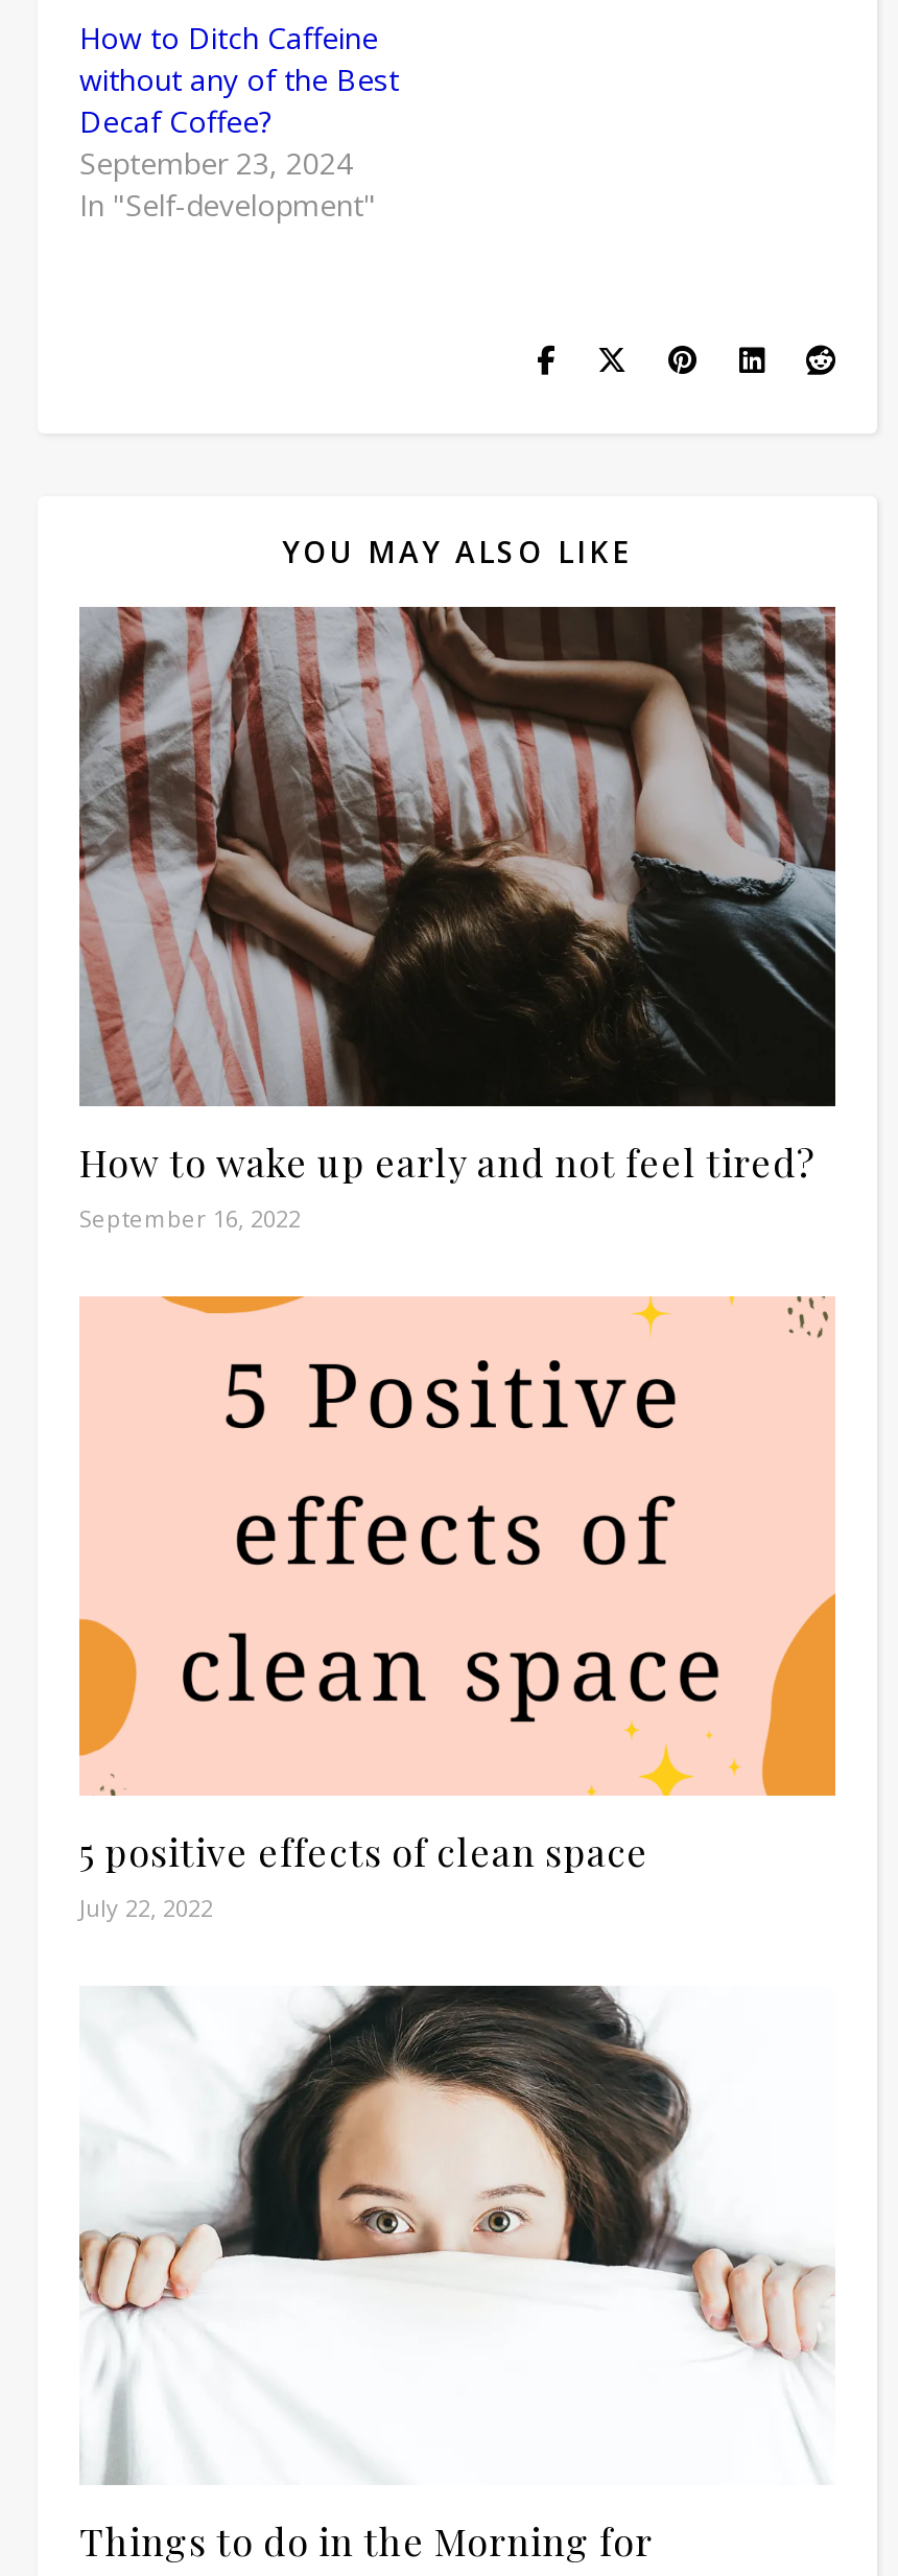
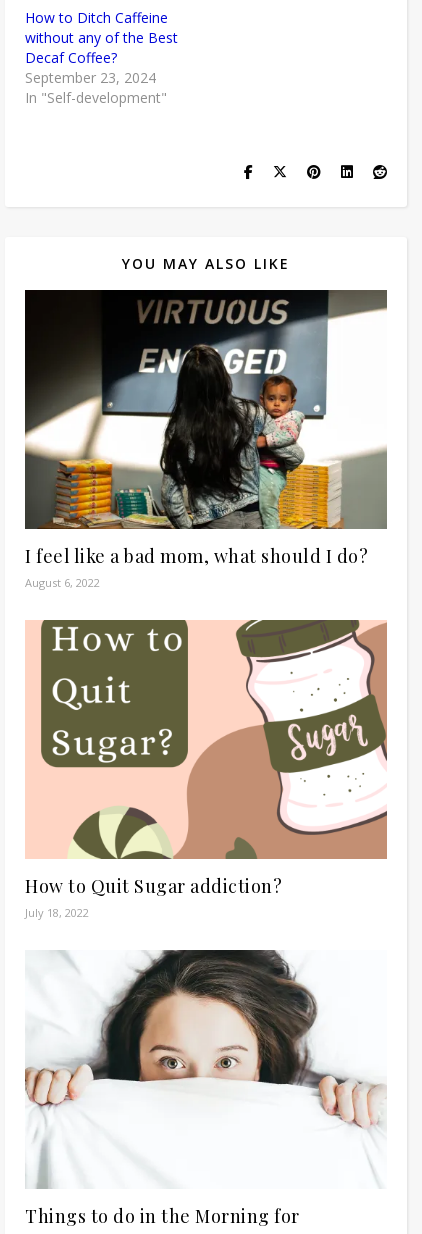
- [image]
- How to wake up early and not feel tired?
- September 16, 2022
+ [image]
+ I feel like a bad mom, what should I do?
+ August 6, 2022

- [image]
- 5 positive effects of clean space
- July 22, 2022
+ [image]
+ How to Quit Sugar addiction?
+ July 18, 2022
